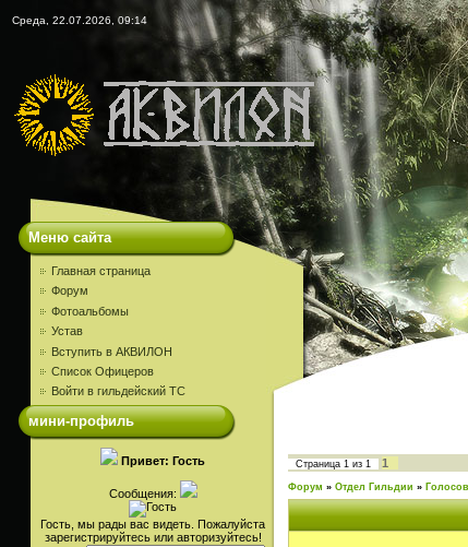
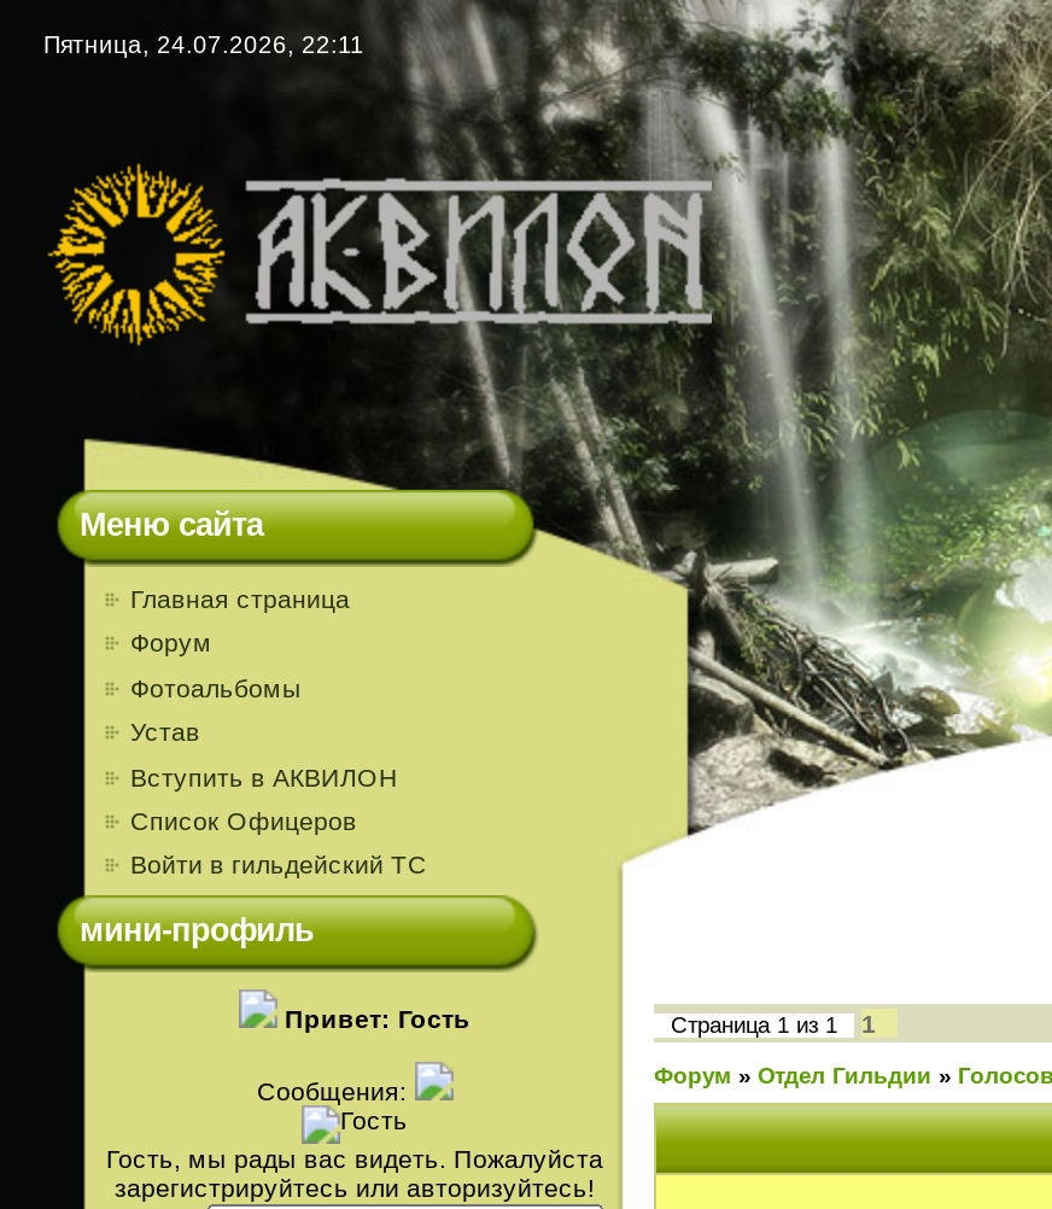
- Среда, 22.07.2026, 09:14
+ Пятница, 24.07.2026, 22:11
